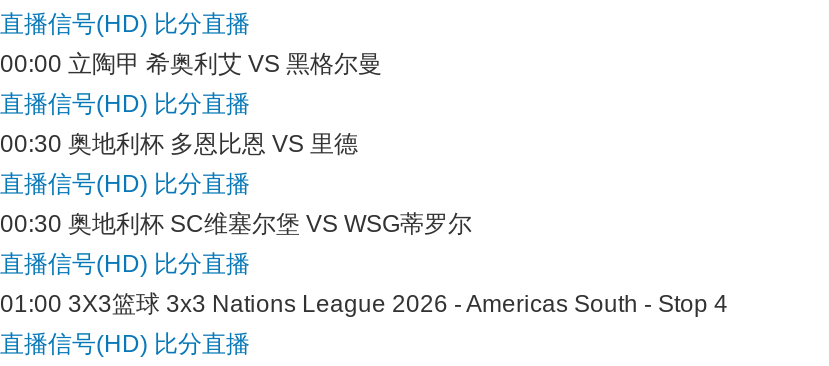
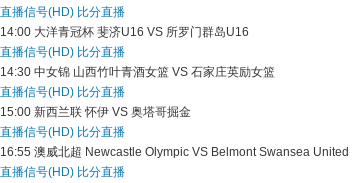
- 00:00 立陶甲希奥利艾 VS 黑格尔曼
+ 14:00 大洋青冠杯斐济U16 VS 所罗门群岛U16

- 00:30 奥地利杯多恩比恩 VS 里德
+ 14:30 中女锦山西竹叶青酒女篮 VS 石家庄英励女篮

- 00:30 奥地利杯SC维塞尔堡 VS WSG蒂罗尔
+ 15:00 新西兰联怀伊 VS 奥塔哥掘金

- 01:00 3X3篮球3x3 Nations League 2026 - Americas South - Stop 4
+ 16:55 澳威北超Newcastle Olympic VS Belmont Swansea United
